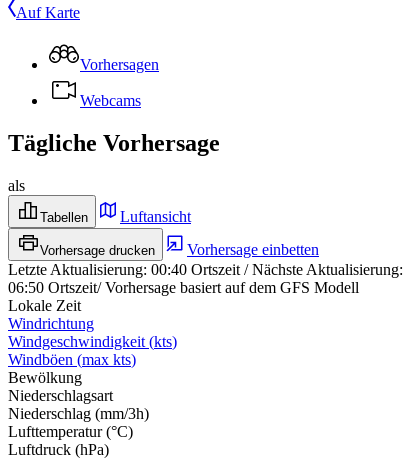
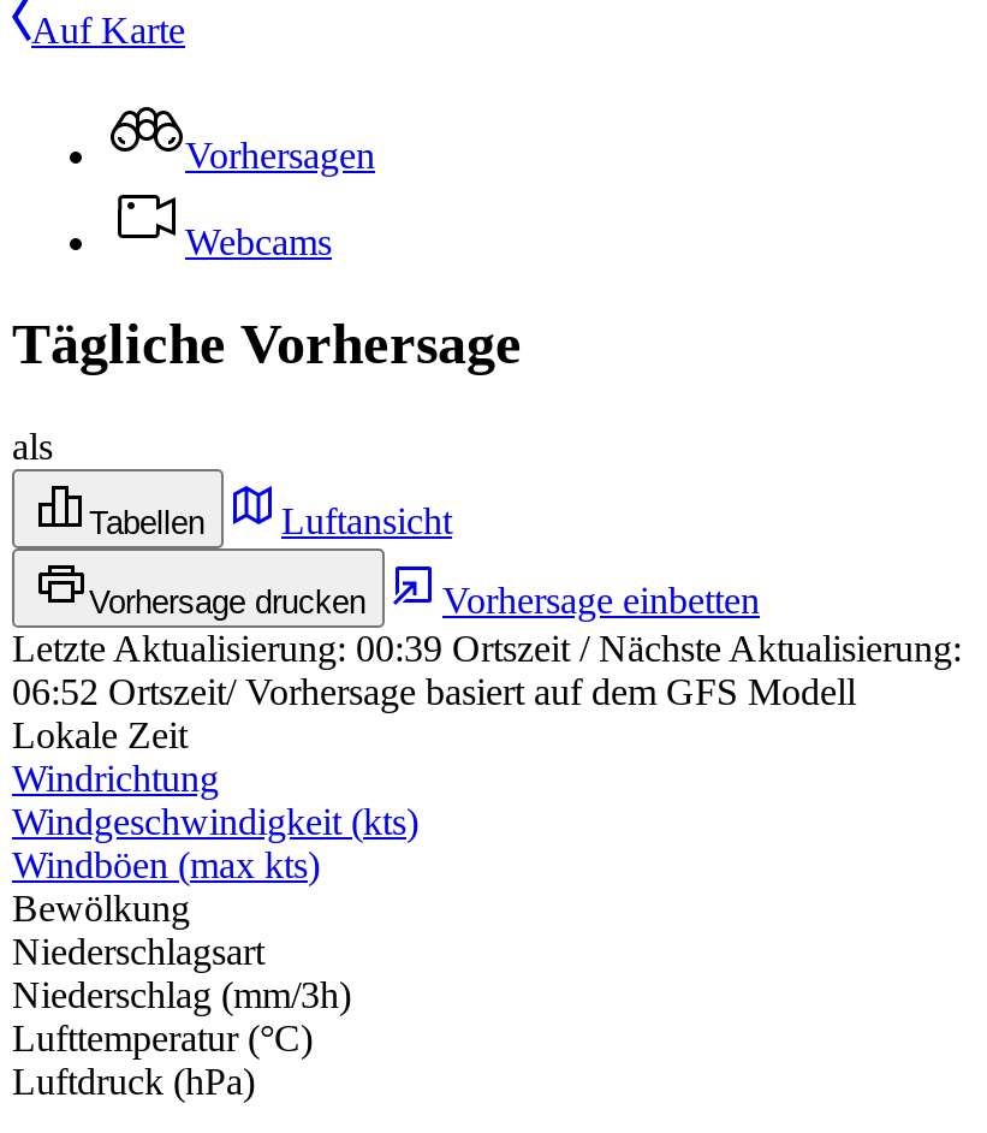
- Letzte Aktualisierung:00:40 Ortszeit / Nächste Aktualisierung:
+ Letzte Aktualisierung:00:39 Ortszeit / Nächste Aktualisierung:

- 06:50 Ortszeit/ Vorhersage basiert auf dem GFS Modell
+ 06:52 Ortszeit/ Vorhersage basiert auf dem GFS Modell
